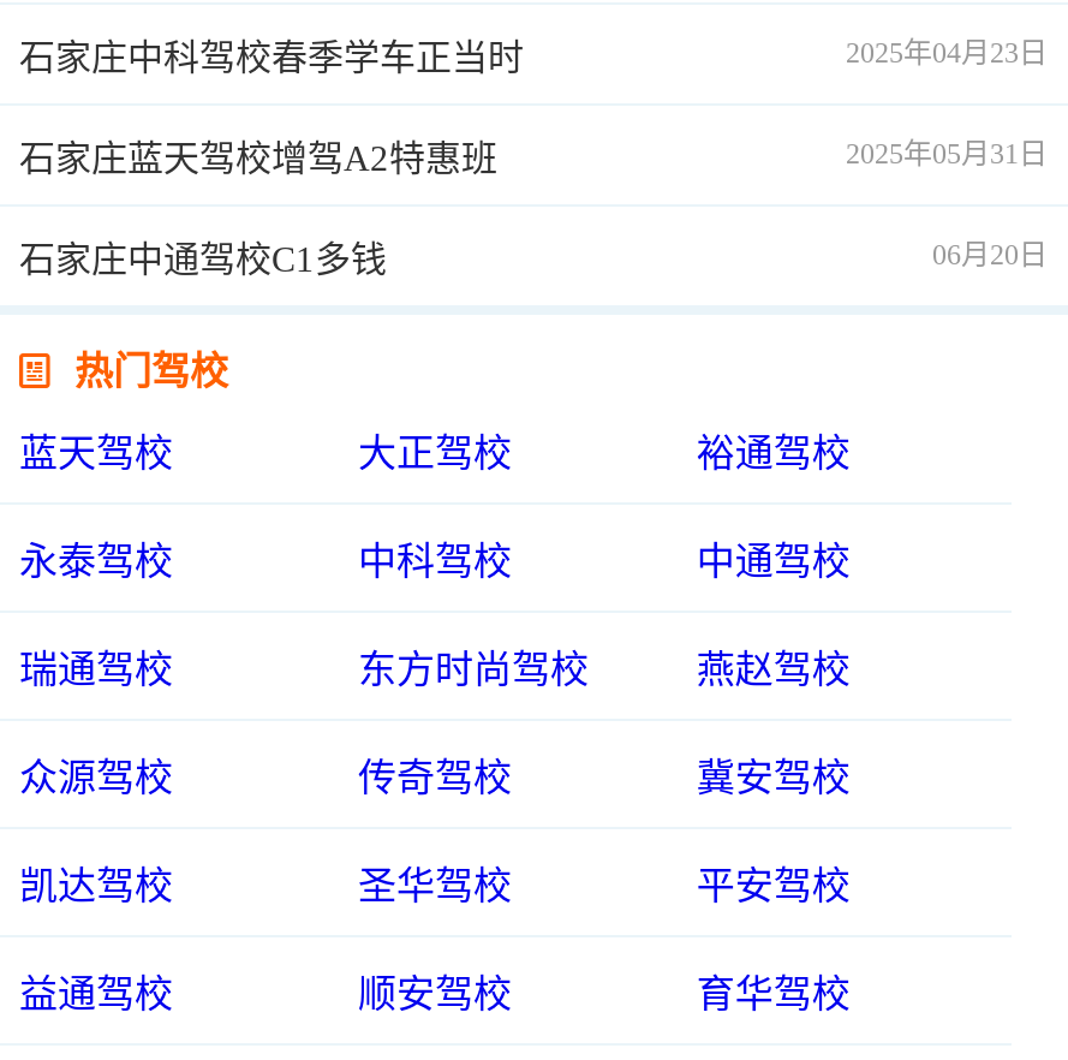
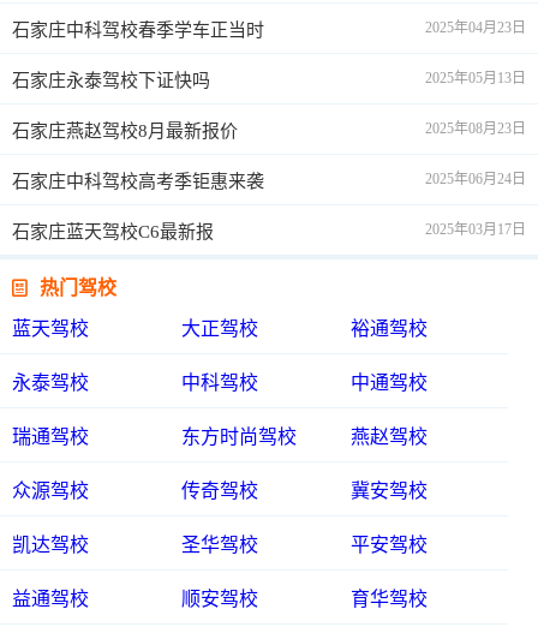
- 石家庄蓝天驾校增驾A2特惠班
- 2025年05月31日
- 石家庄中通驾校C1多钱
- 06月20日
+ 石家庄永泰驾校下证快吗
+ 2025年05月13日
+ 石家庄燕赵驾校8月最新报价
+ 2025年08月23日
+ 石家庄中科驾校高考季钜惠来袭
+ 2025年06月24日
+ 石家庄蓝天驾校C6最新报
+ 2025年03月17日
